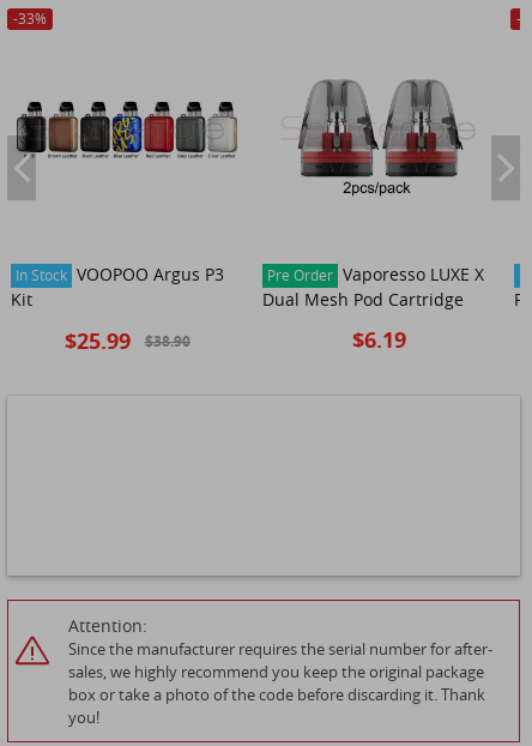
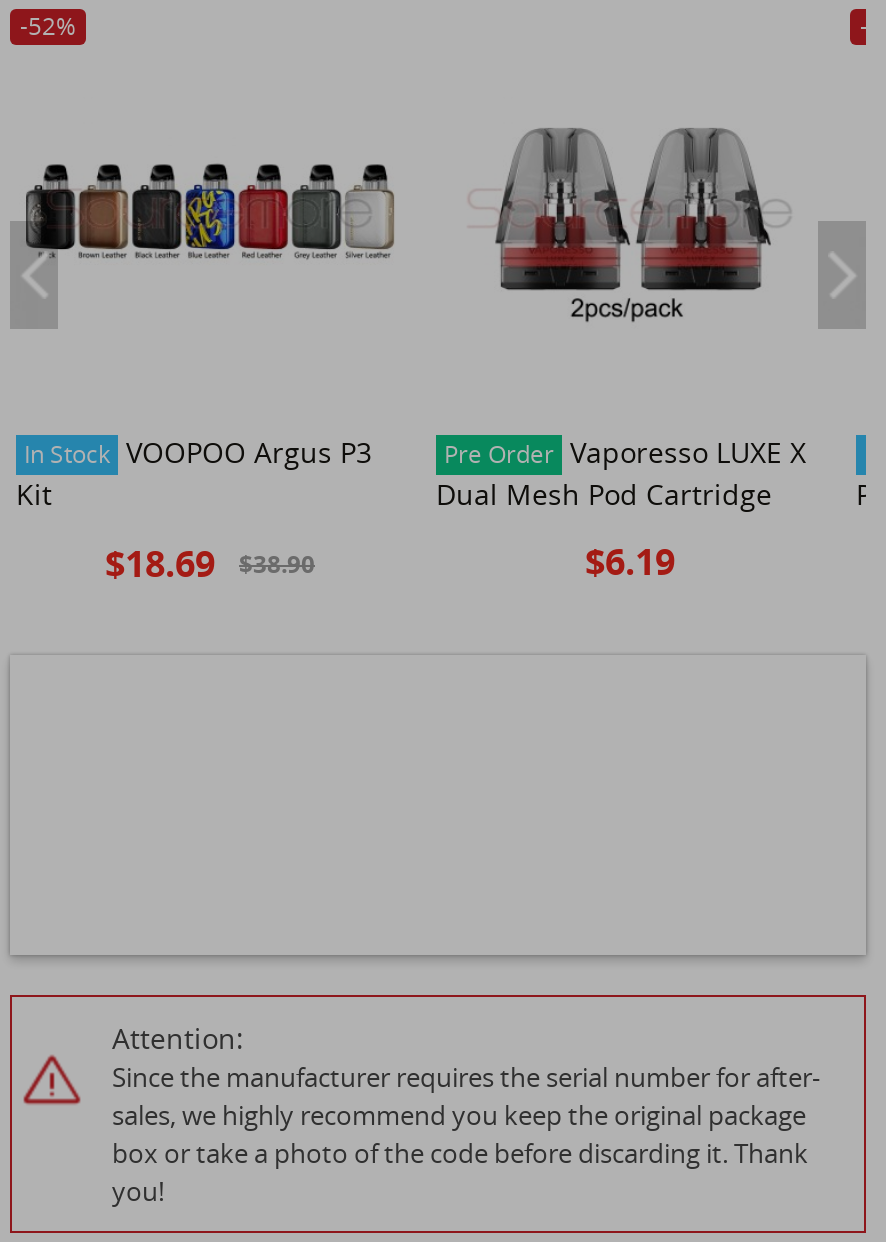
- -33%
+ -52%

- $25.99 $38.90
+ $18.69 $38.90
